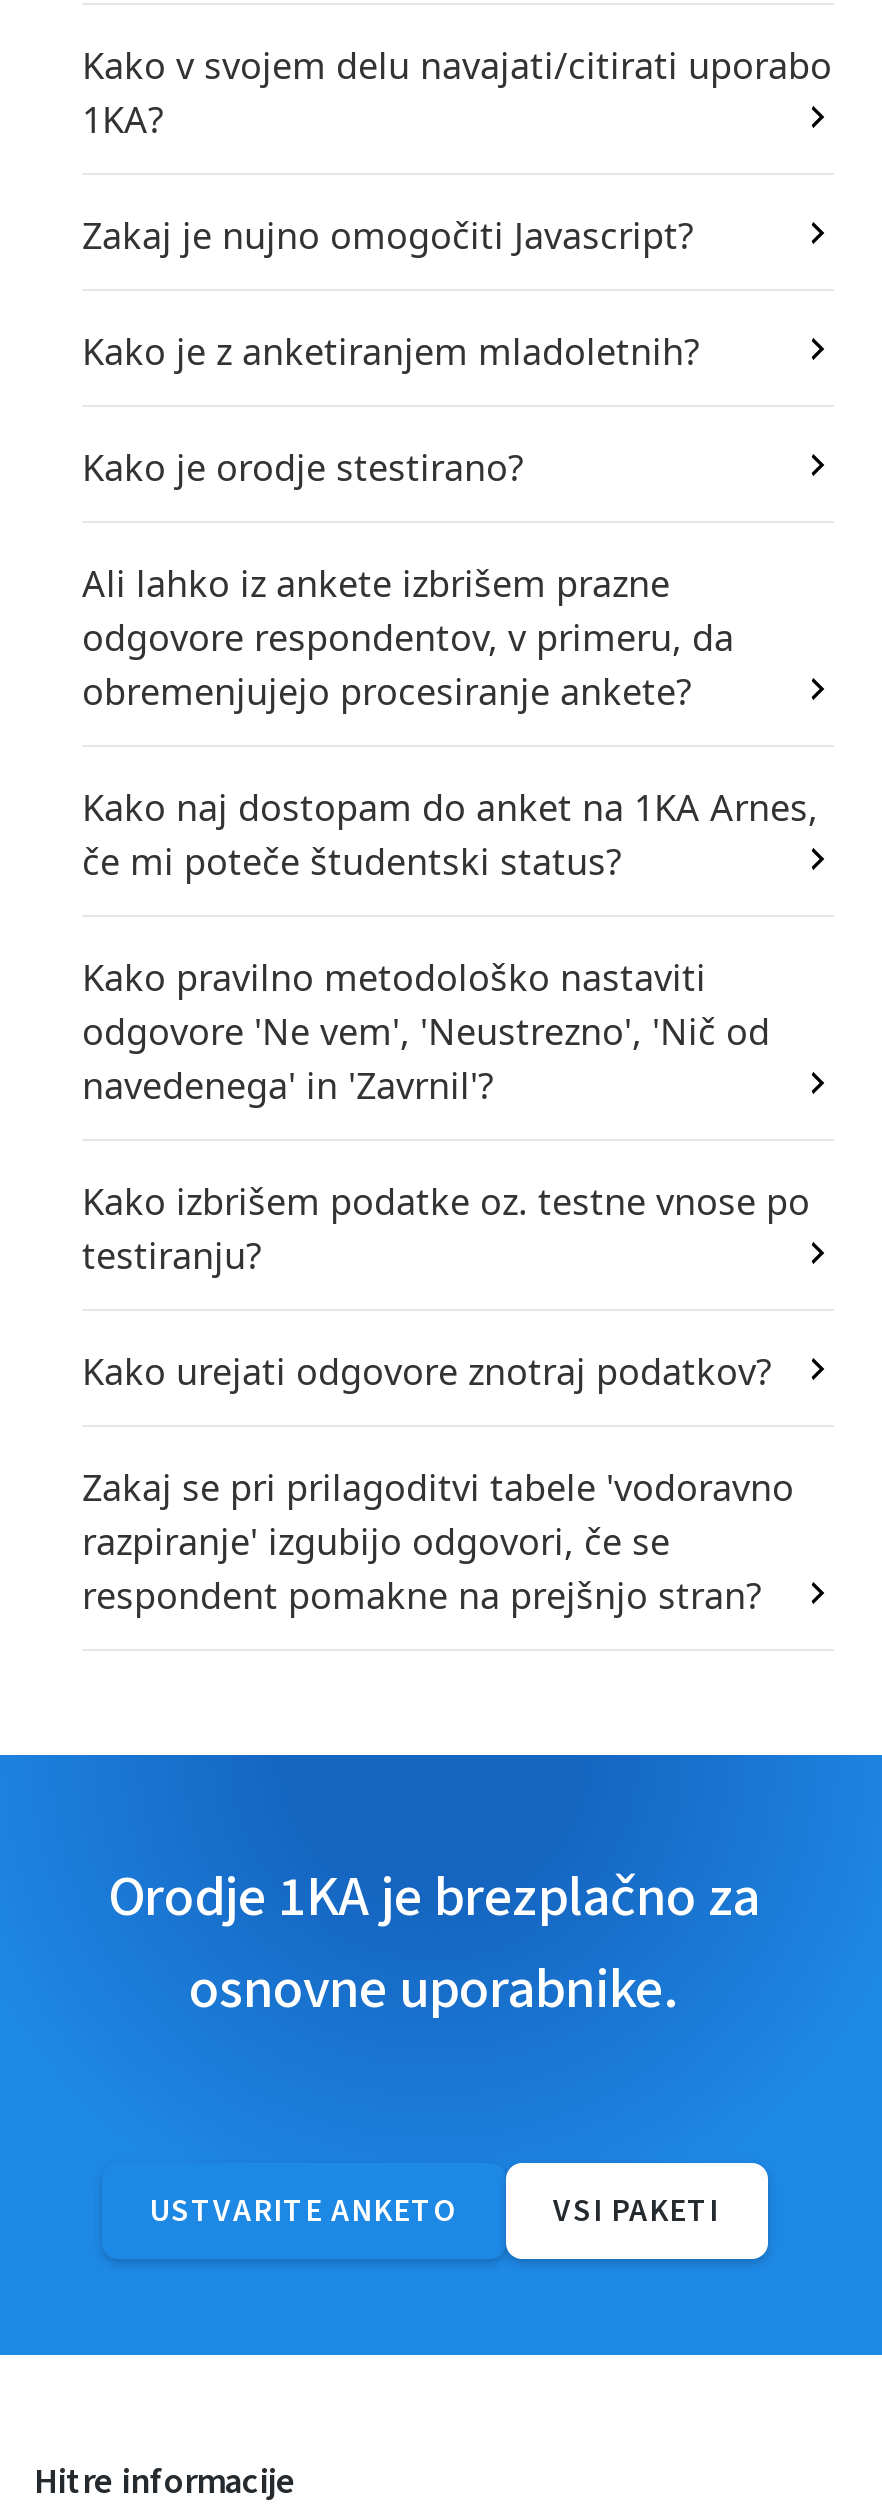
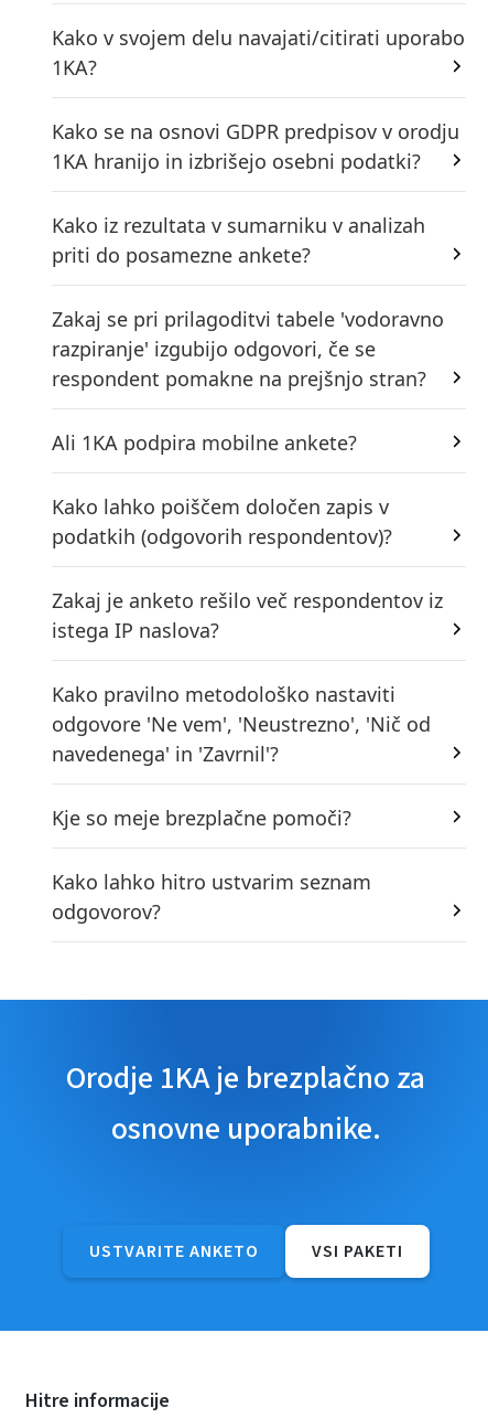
- Zakaj je nujno omogočiti Javascript?
- Kako je z anketiranjem mladoletnih?
- Kako je orodje stestirano?
- Ali lahko iz ankete izbrišem prazne
- odgovore respondentov, v primeru, da
- obremenjujejo procesiranje ankete?
- Kako naj dostopam do anket na 1KA Arnes,
- če mi poteče študentski status?
- Kako izbrišem podatke oz. testne vnose po
- testiranju?
- Kako urejati odgovore znotraj podatkov?
+ Kako se na osnovi GDPR predpisov v orodju
+ 1KA hranijo in izbrišejo osebni podatki?
+ Kako iz rezultata v sumarniku v analizah
+ priti do posamezne ankete?

moved down: Kako pravilno metodološko nastaviti | odgovore 'Ne vem', 'Neustrezno', 'Nič od | navedenega' in 'Zavrnil'?

moved up: Zakaj se pri prilagoditvi tabele 'vodoravno | razpiranje' izgubijo odgovori, če se | respondent pomakne na prejšnjo stran?

+ Ali 1KA podpira mobilne ankete?
+ Kako lahko poiščem določen zapis v
+ podatkih (odgovorih respondentov)?
+ Zakaj je anketo rešilo več respondentov iz
+ istega IP naslova?
+ Kje so meje brezplačne pomoči?
+ Kako lahko hitro ustvarim seznam
+ odgovorov?
